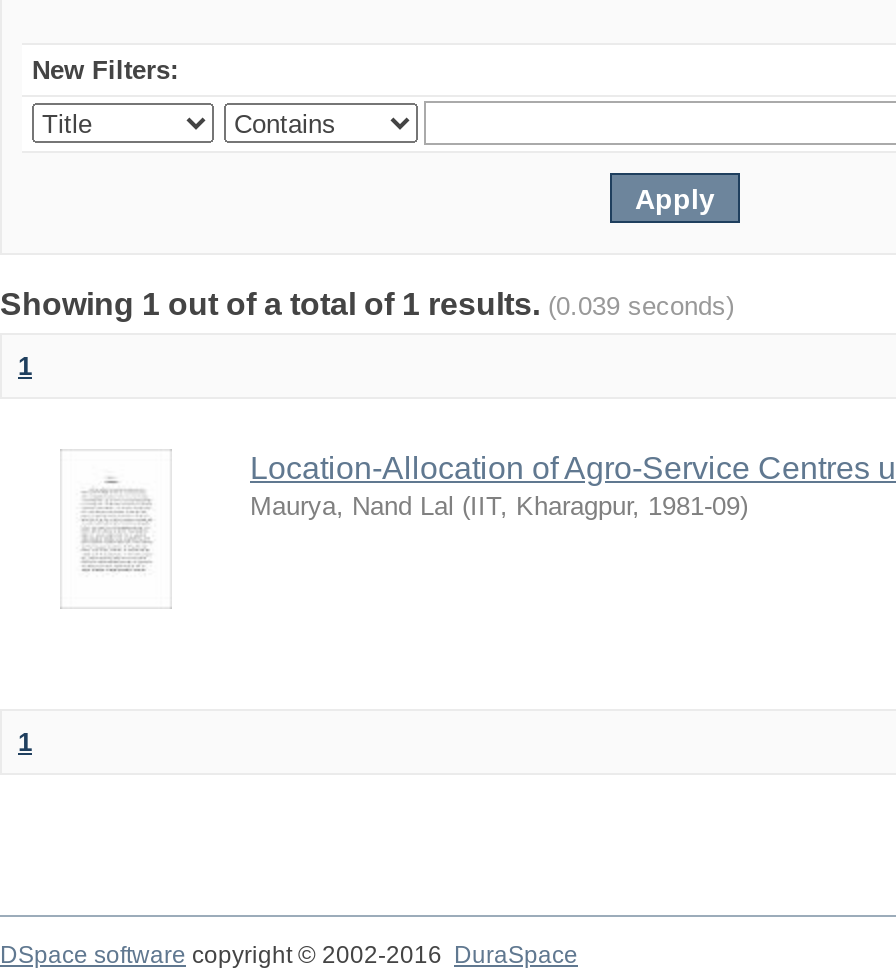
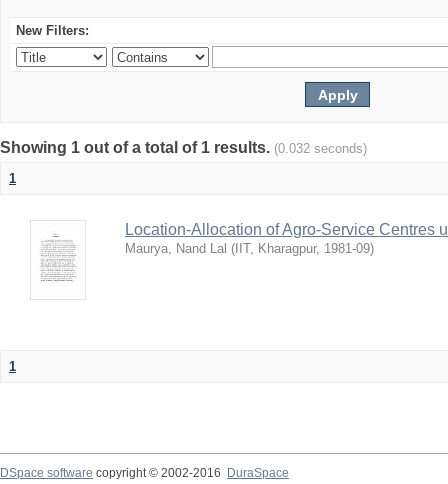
- Showing 1 out of a total of 1 results. (0.039 seconds)
+ Showing 1 out of a total of 1 results. (0.032 seconds)
